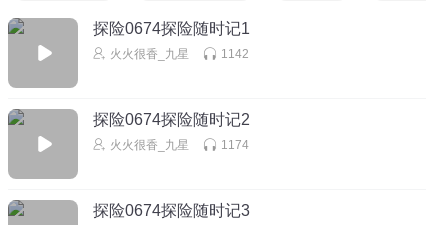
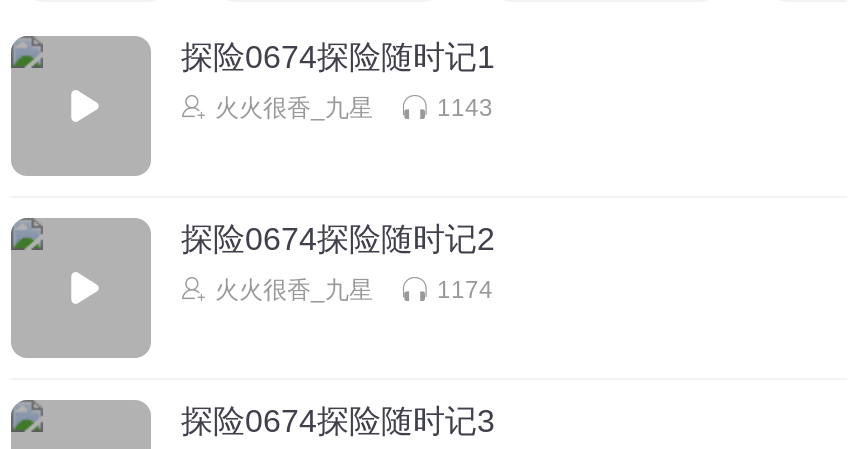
- 1142
+ 1143
